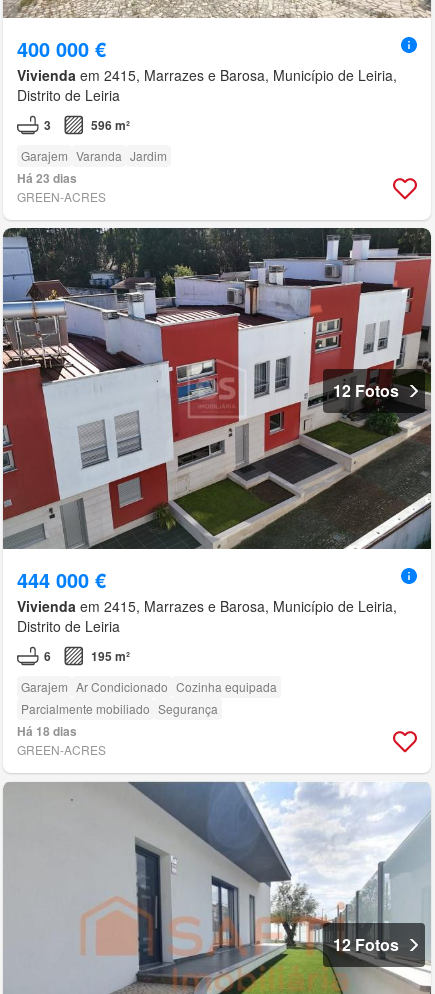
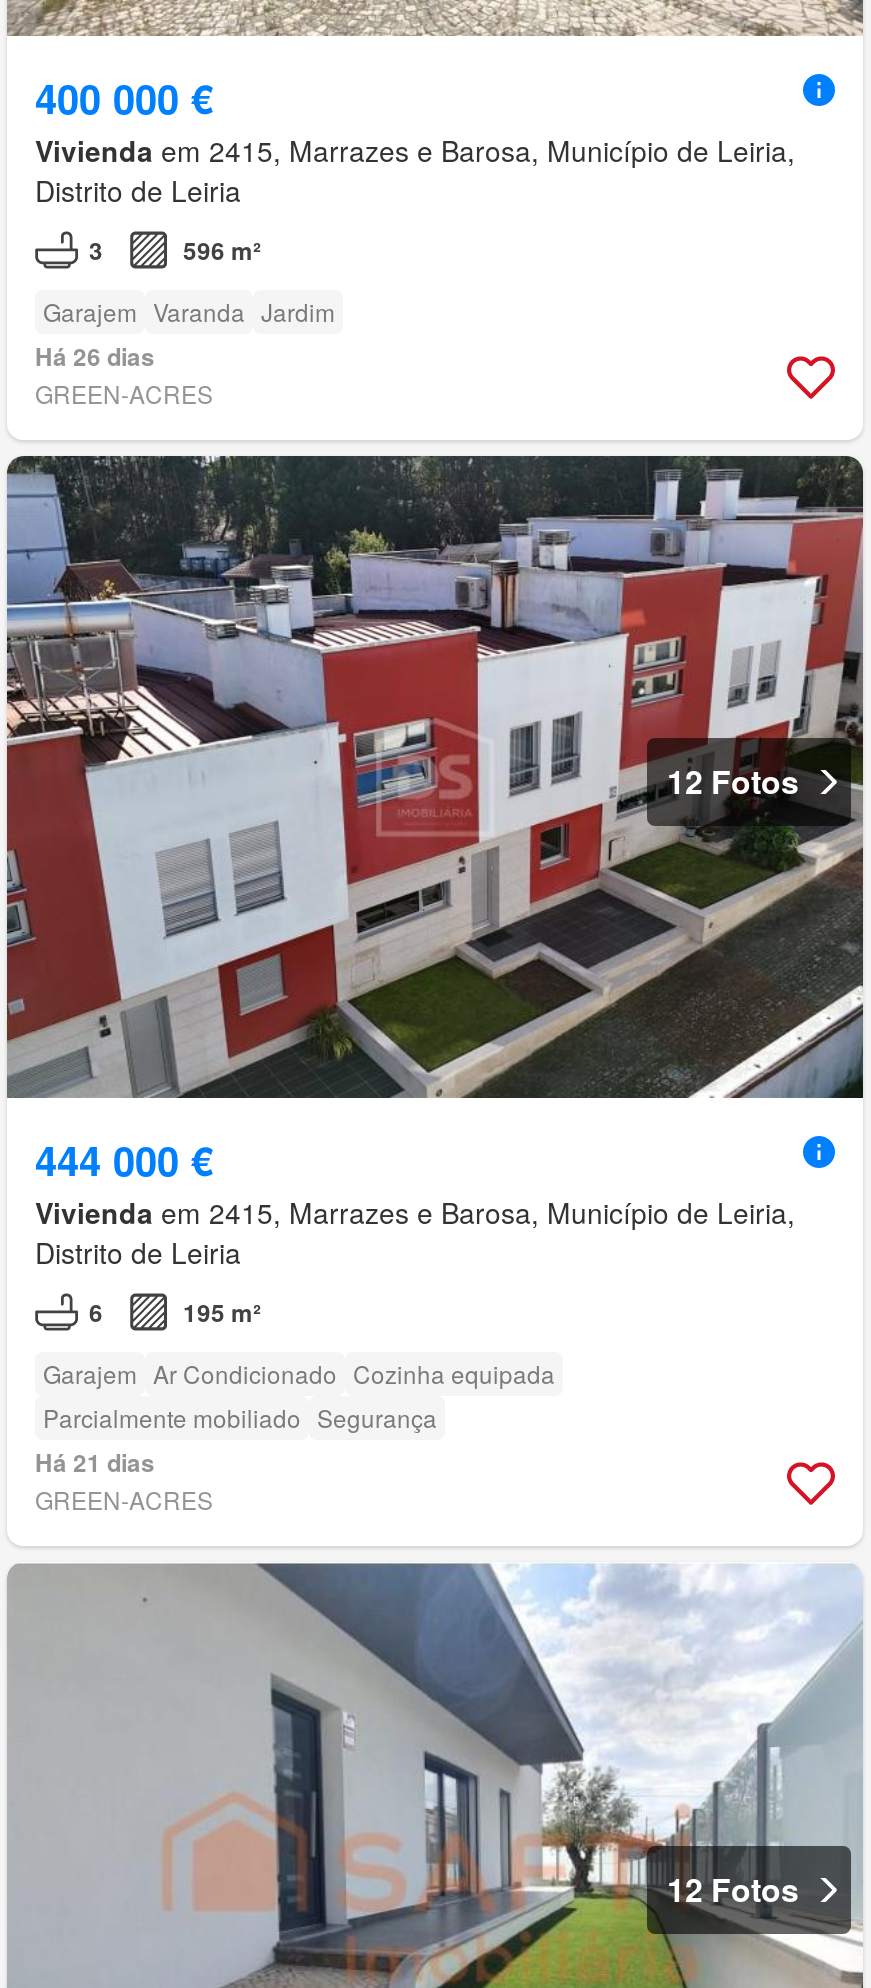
- Há 23 dias
+ Há 26 dias

- Há 18 dias
+ Há 21 dias
